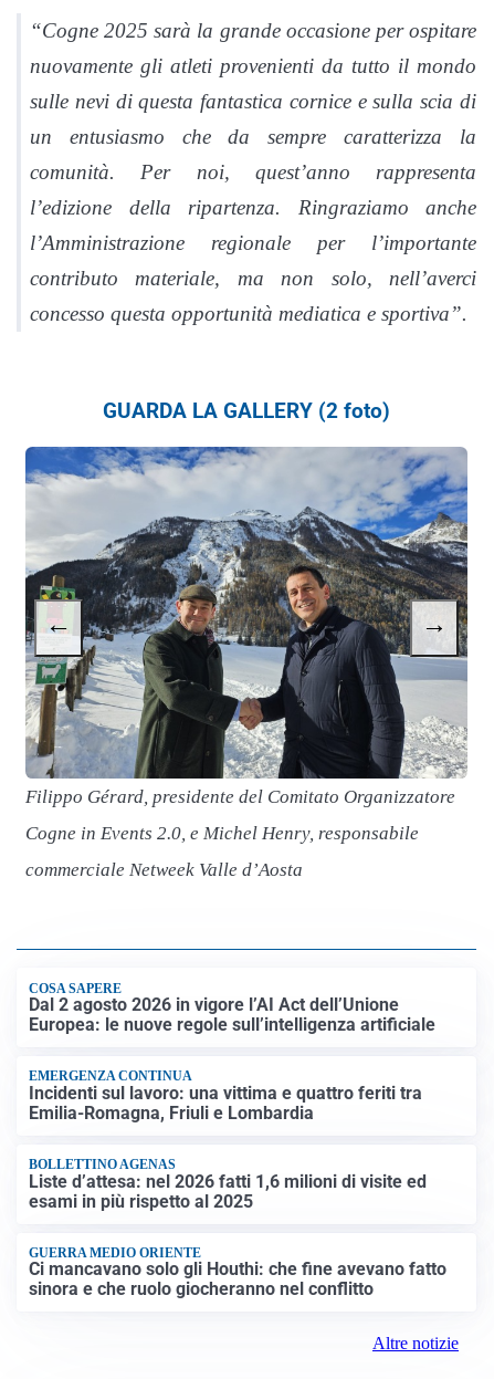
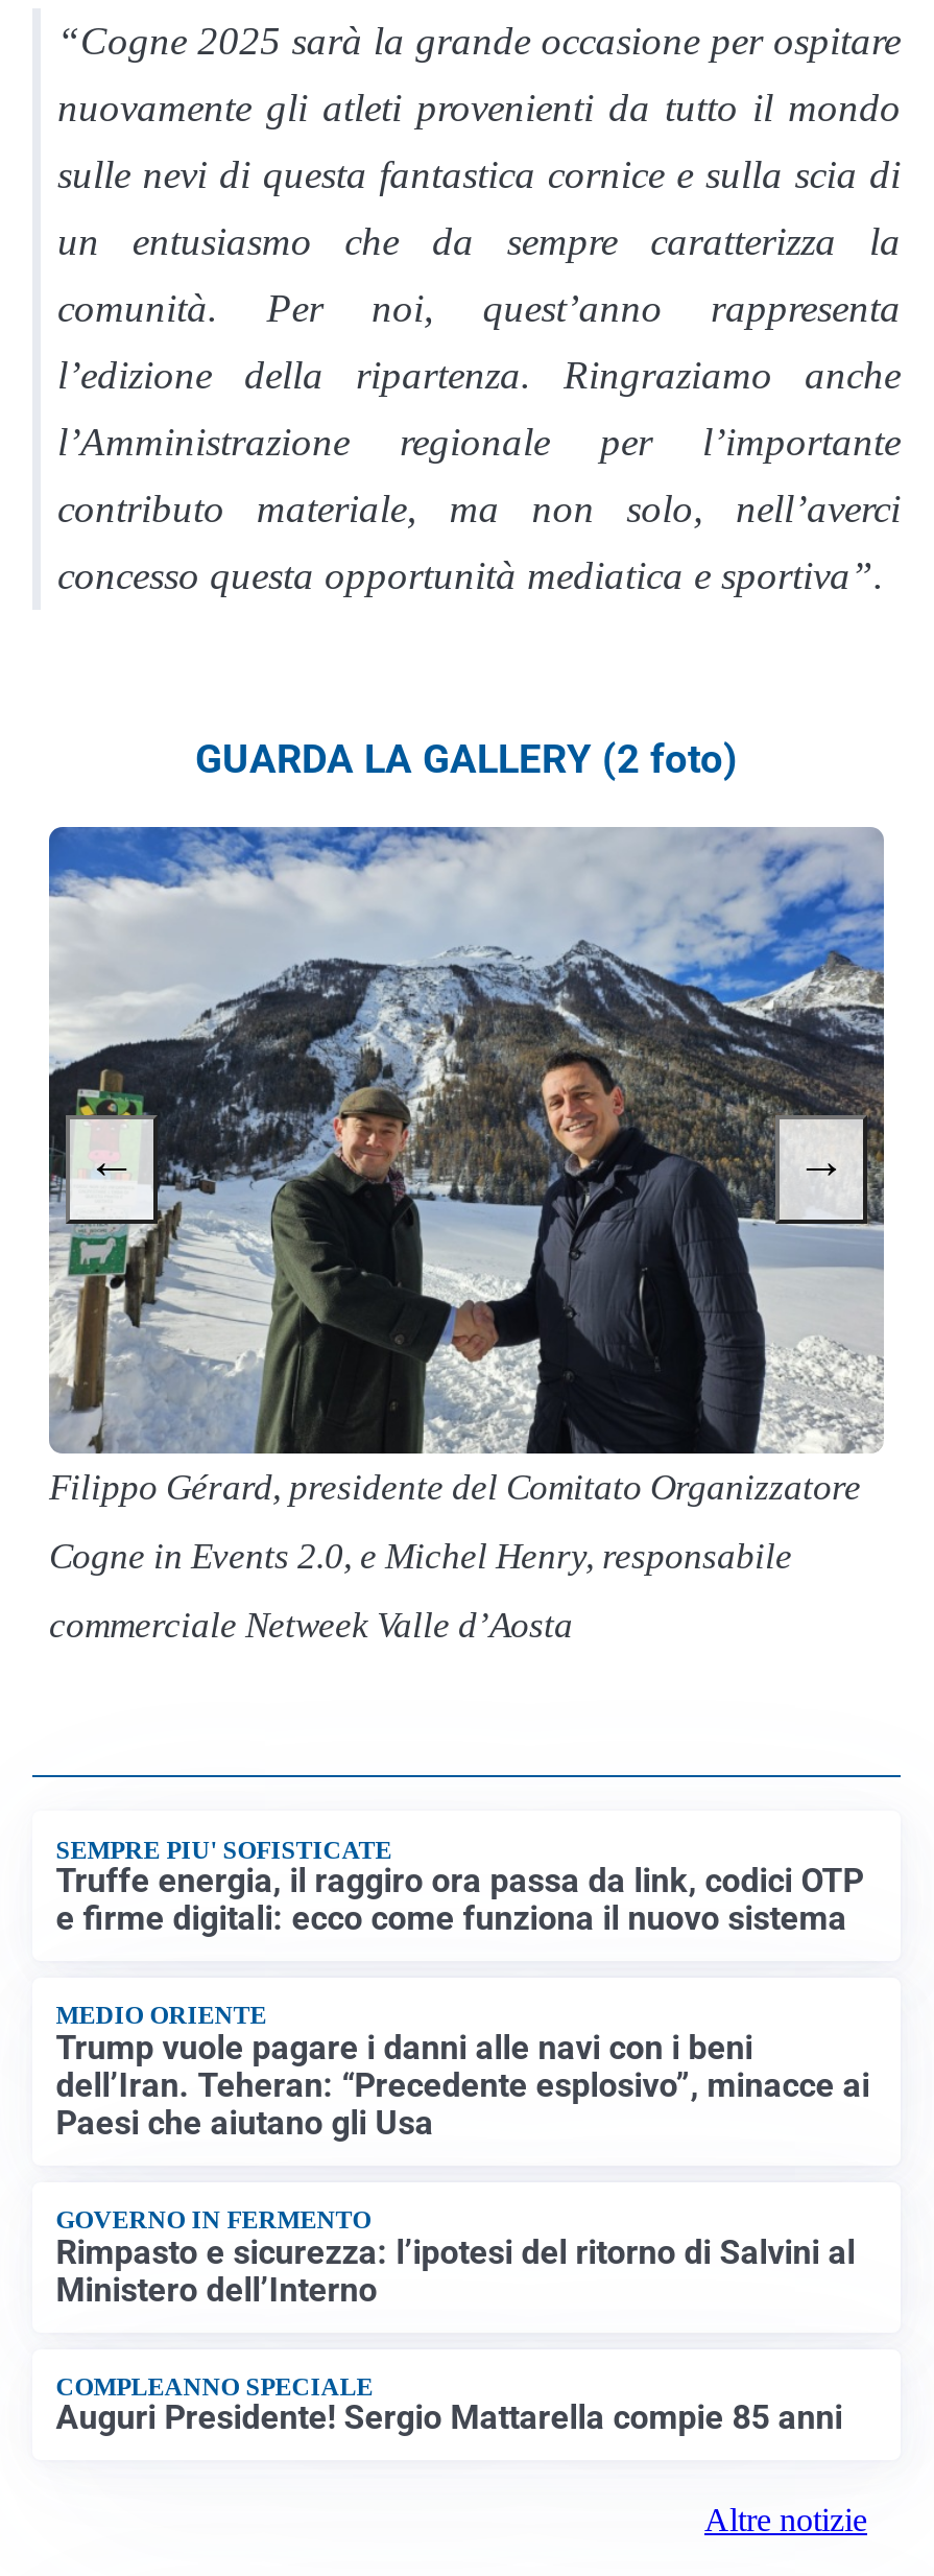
- COSA SAPERE
- Dal 2 agosto 2026 in vigore l’AI Act dell’Unione
- Europea: le nuove regole sull’intelligenza artificiale
+ SEMPRE PIU' SOFISTICATE
+ Truffe energia, il raggiro ora passa da link, codici OTP
+ e firme digitali: ecco come funziona il nuovo sistema

- EMERGENZA CONTINUA
- Incidenti sul lavoro: una vittima e quattro feriti tra
- Emilia-Romagna, Friuli e Lombardia
+ MEDIO ORIENTE
+ Trump vuole pagare i danni alle navi con i beni
+ dell’Iran. Teheran: “Precedente esplosivo”, minacce ai
+ Paesi che aiutano gli Usa

- BOLLETTINO AGENAS
- Liste d’attesa: nel 2026 fatti 1,6 milioni di visite ed
- esami in più rispetto al 2025
+ GOVERNO IN FERMENTO
+ Rimpasto e sicurezza: l’ipotesi del ritorno di Salvini al
+ Ministero dell’Interno

- GUERRA MEDIO ORIENTE
- Ci mancavano solo gli Houthi: che fine avevano fatto
- sinora e che ruolo giocheranno nel conflitto
+ COMPLEANNO SPECIALE
+ Auguri Presidente! Sergio Mattarella compie 85 anni
